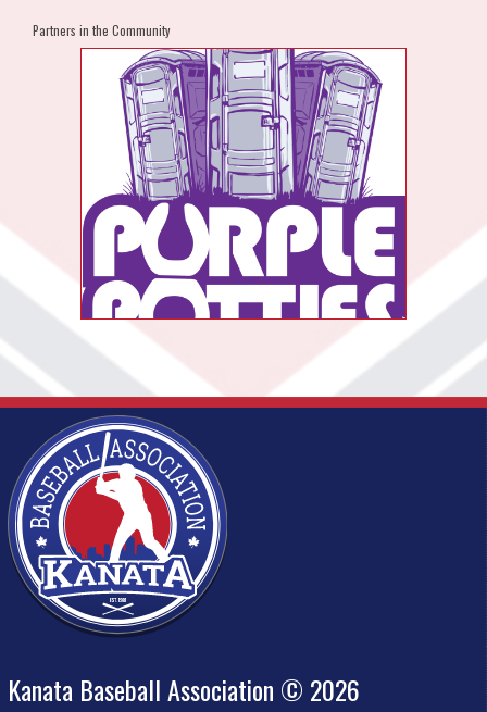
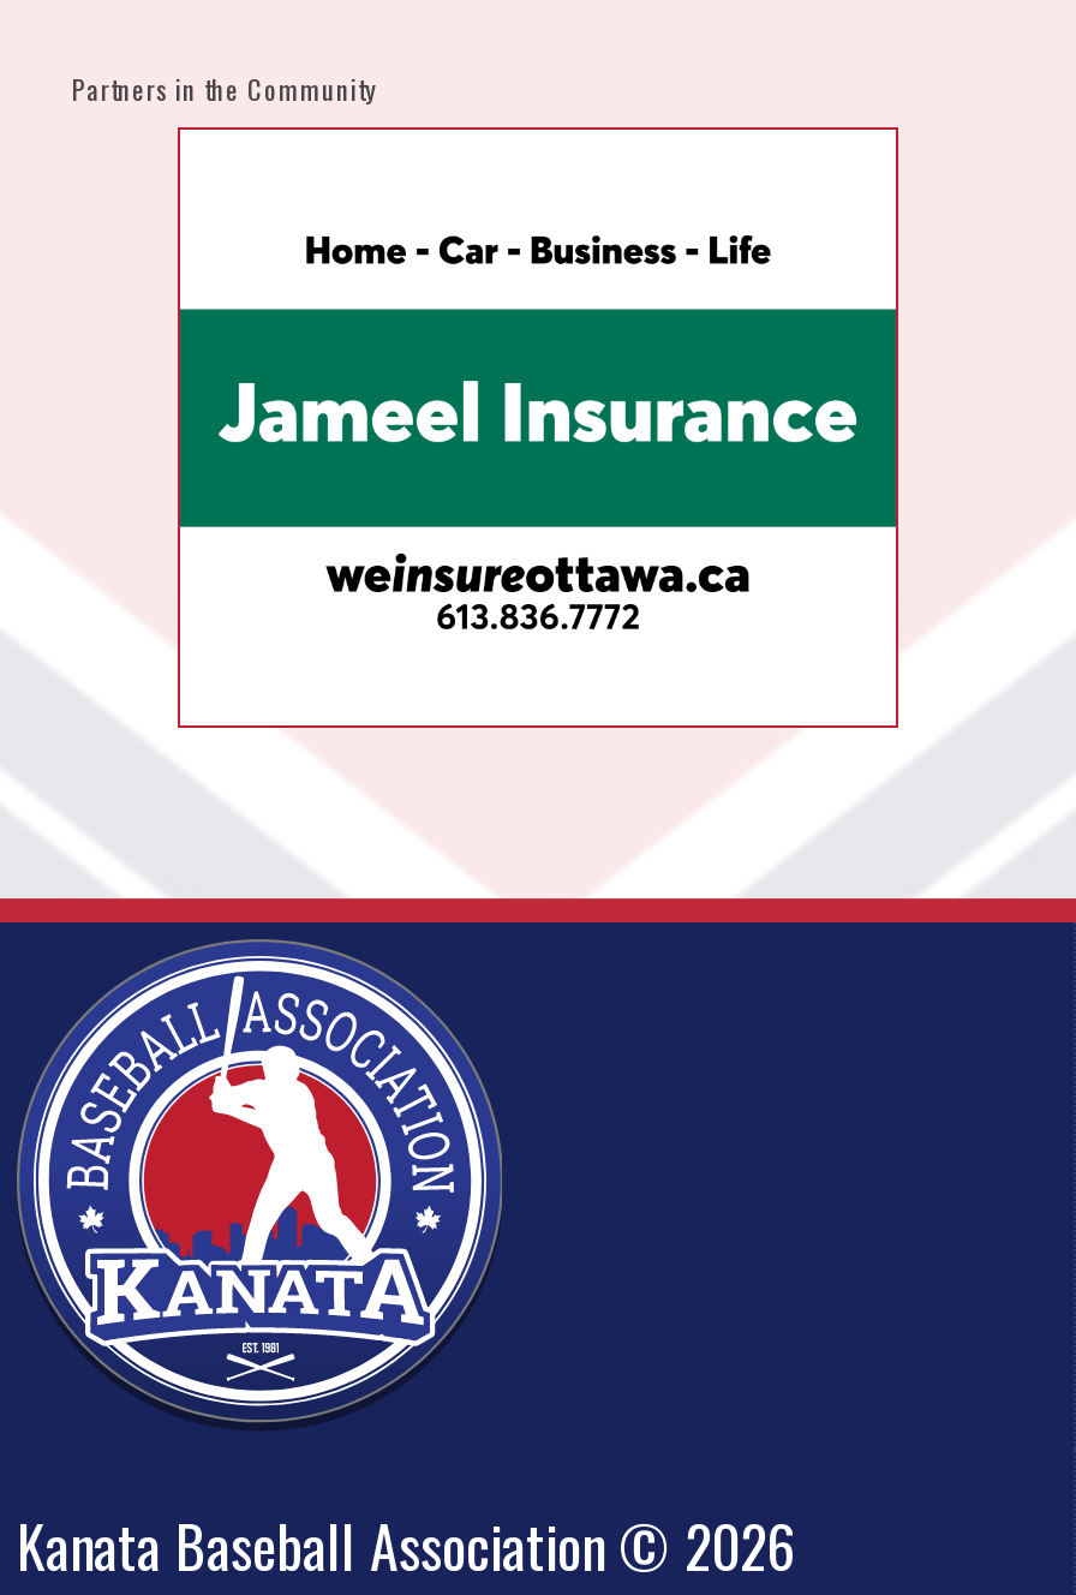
- [image]
+ [image]
